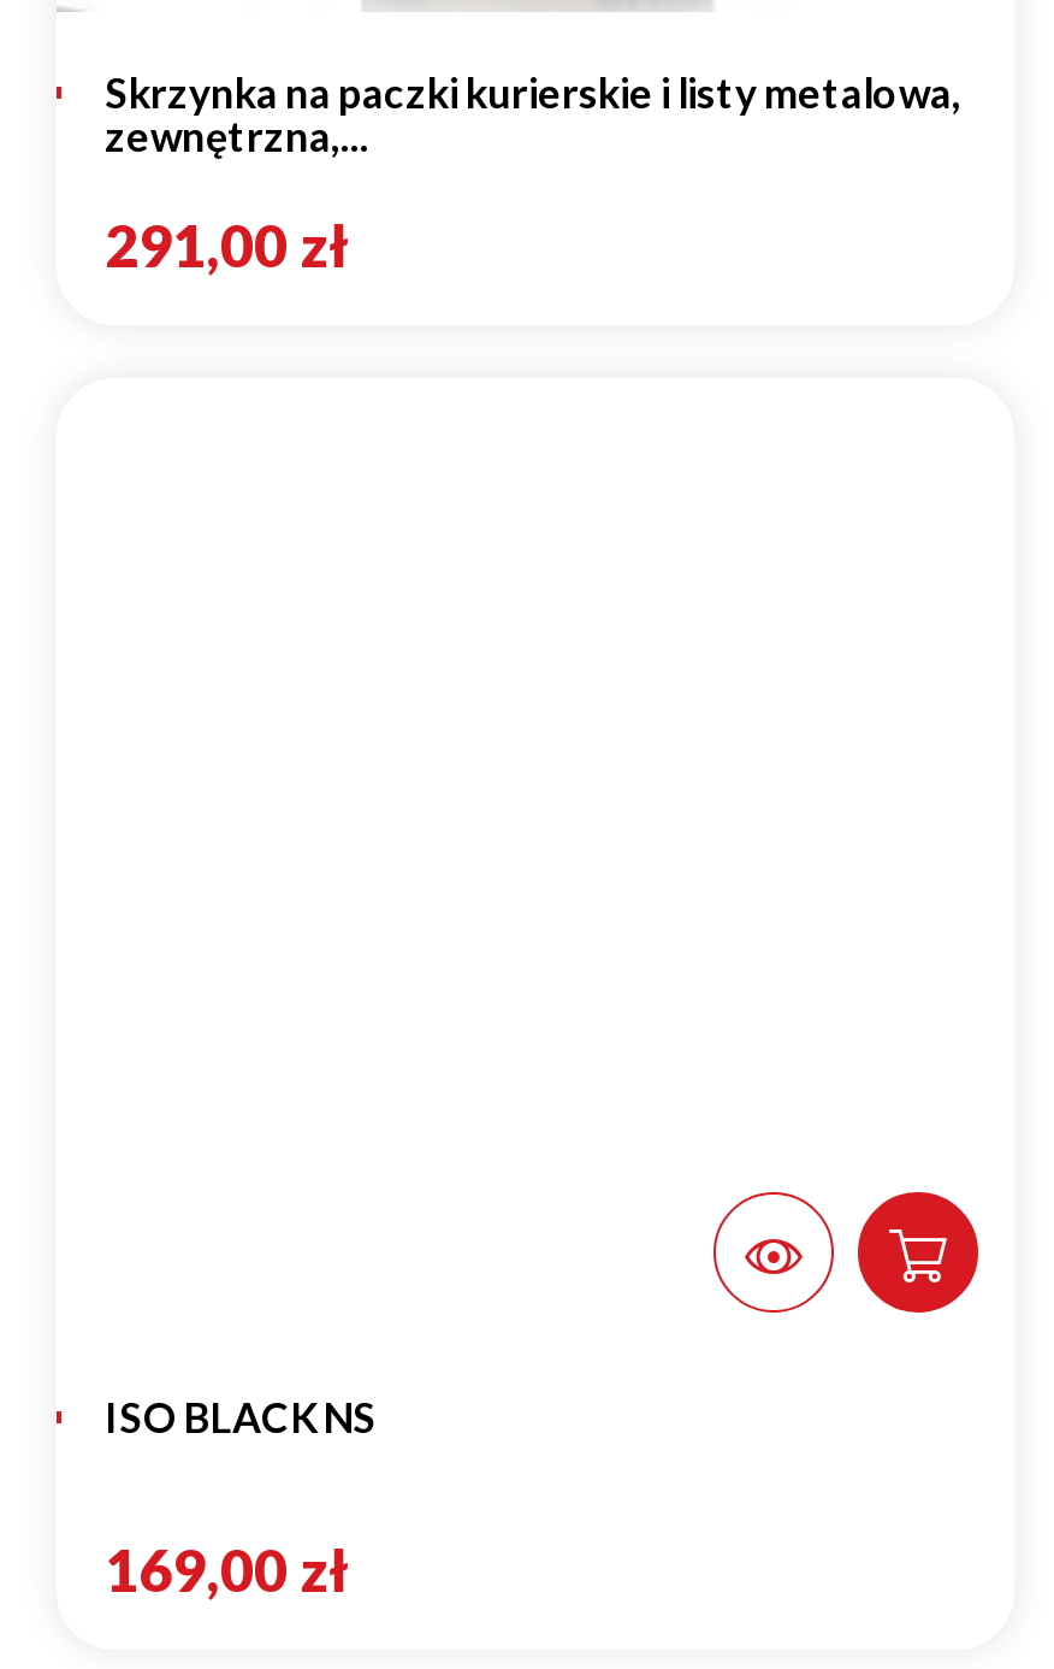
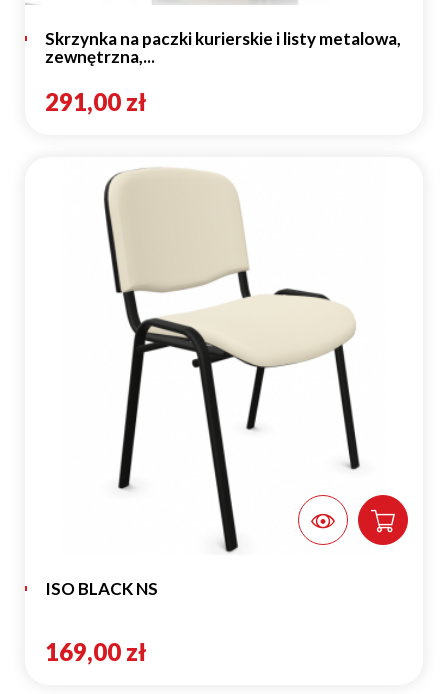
+ [image]
